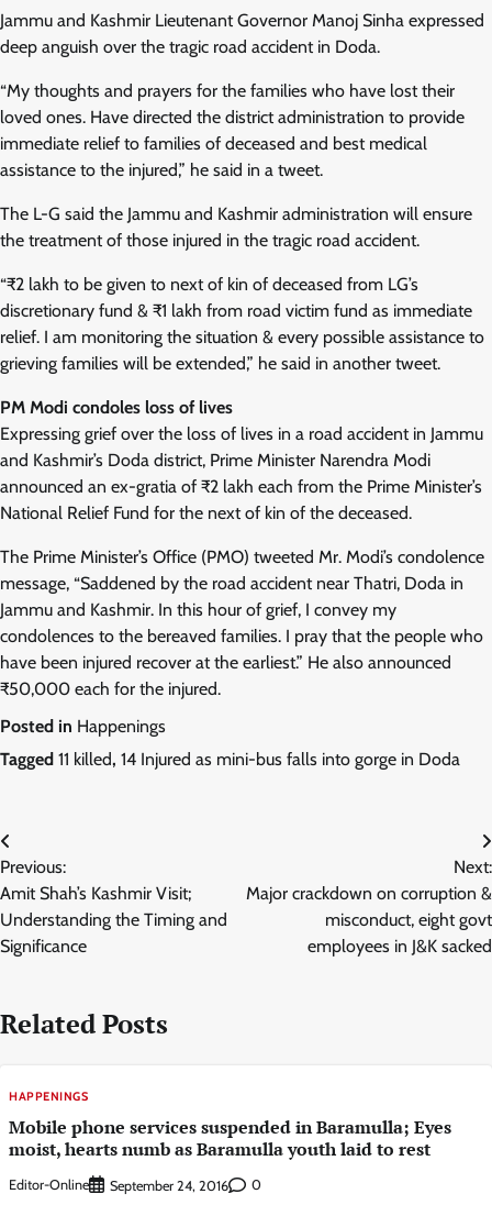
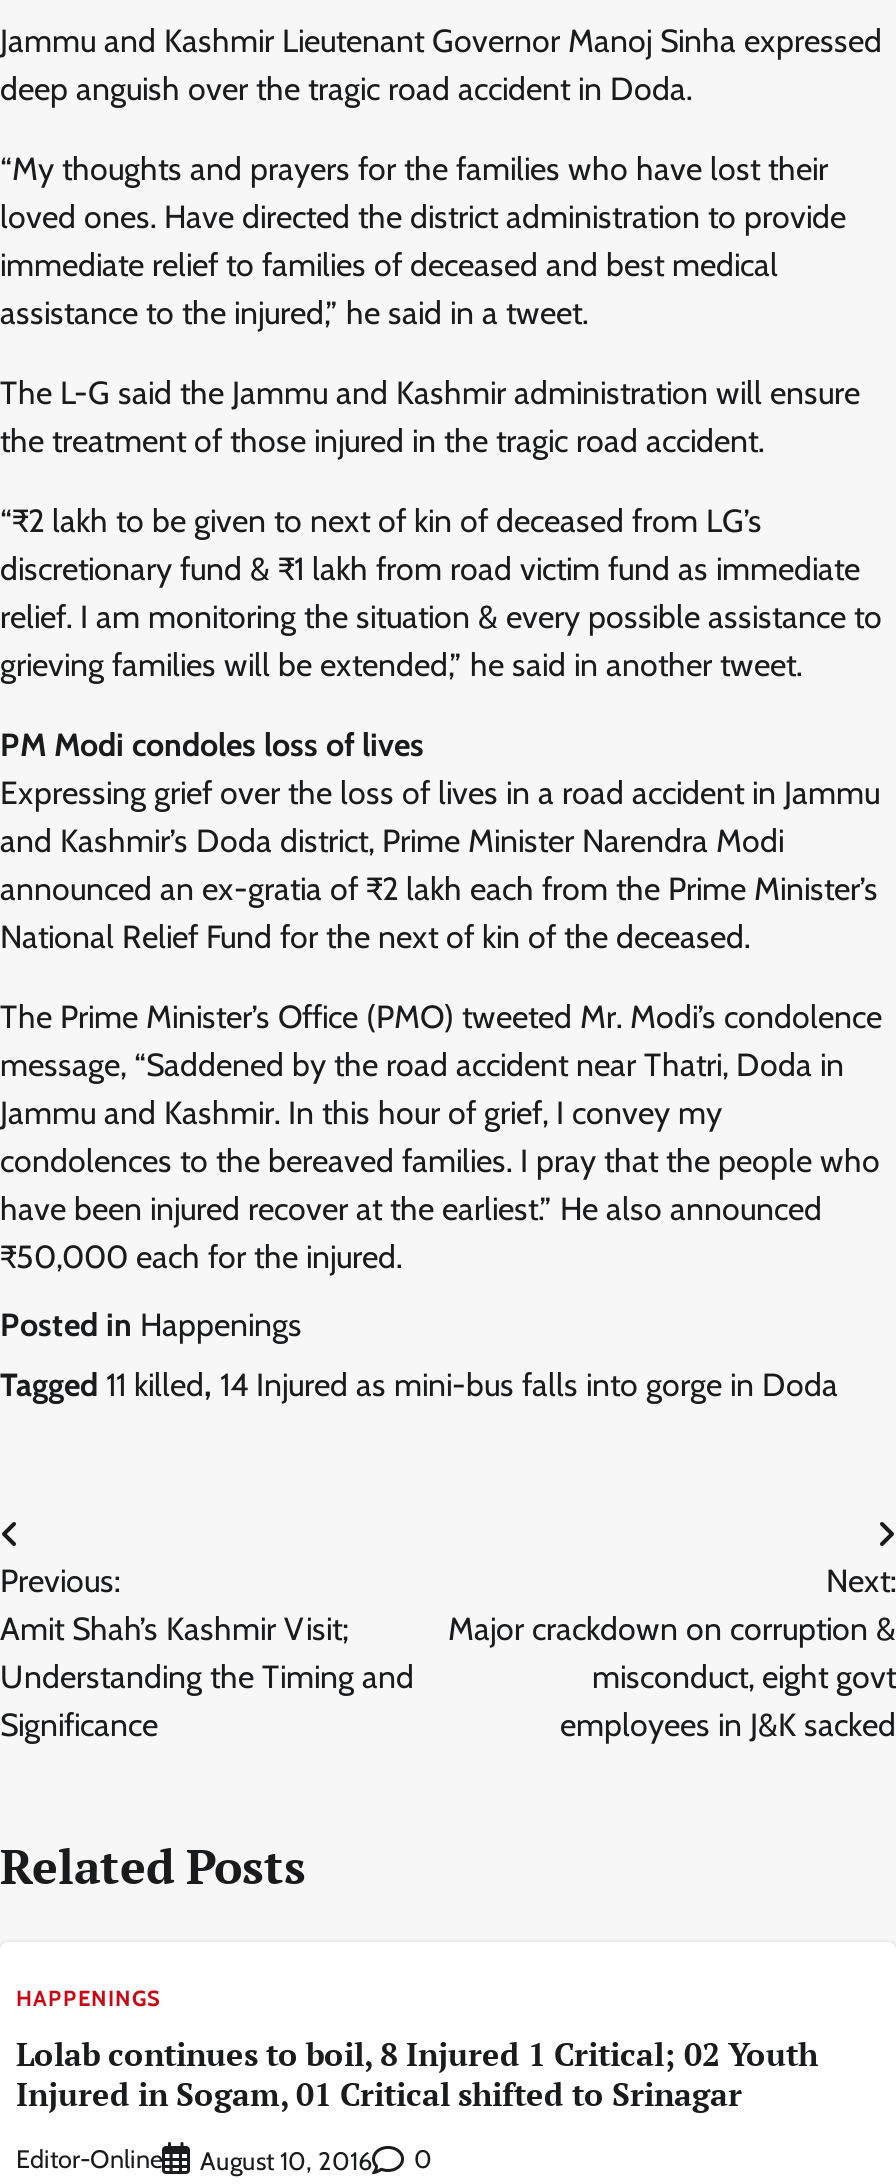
- Mobile phone services suspended in Baramulla; Eyes
- moist, hearts numb as Baramulla youth laid to rest
+ Lolab continues to boil, 8 Injured 1 Critical; 02 Youth
+ Injured in Sogam, 01 Critical shifted to Srinagar

- September 24, 2016
+ August 10, 2016
